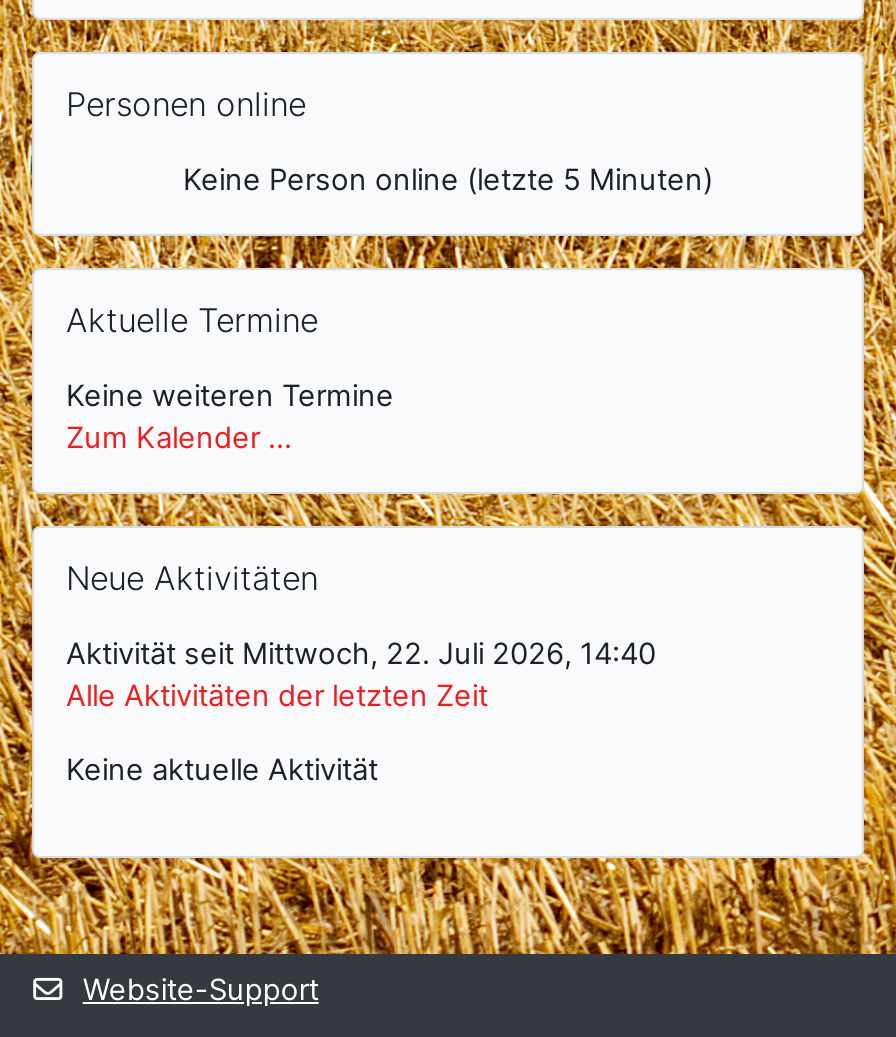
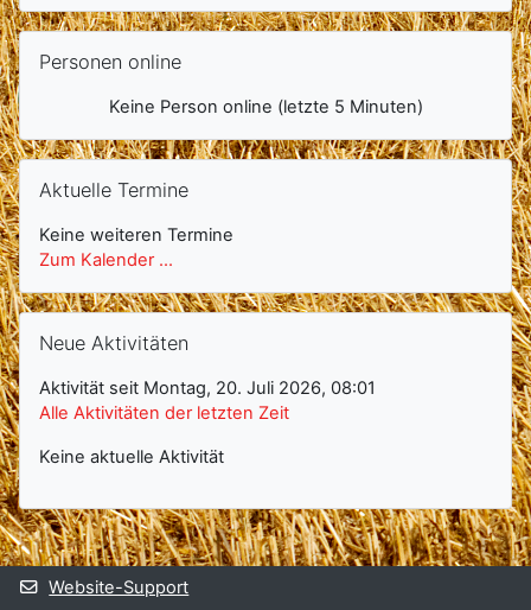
- Aktivität seit Mittwoch, 22. Juli 2026, 14:40
+ Aktivität seit Montag, 20. Juli 2026, 08:01
